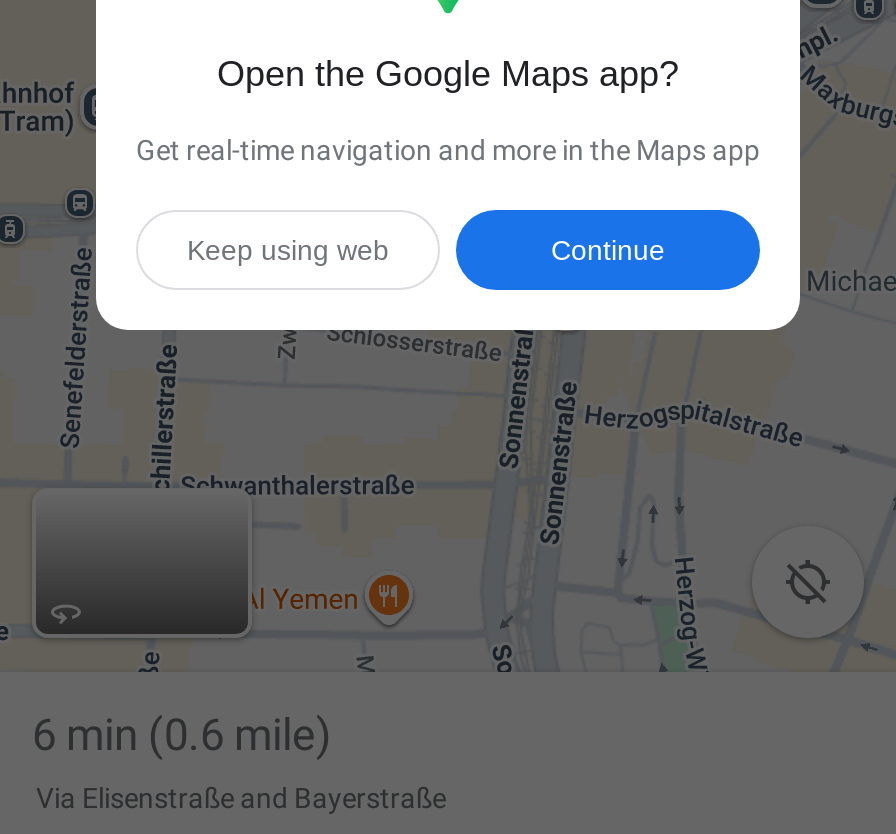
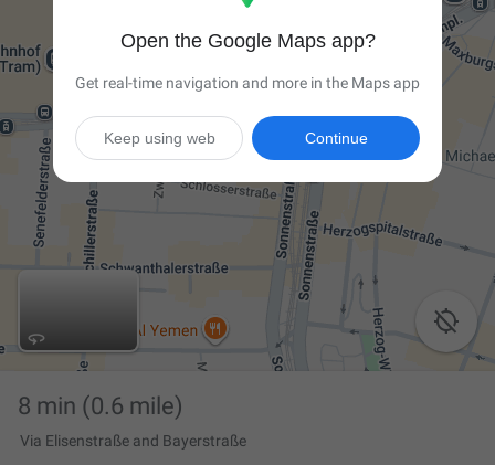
- 6 min (0.6 mile)
+ 8 min (0.6 mile)
